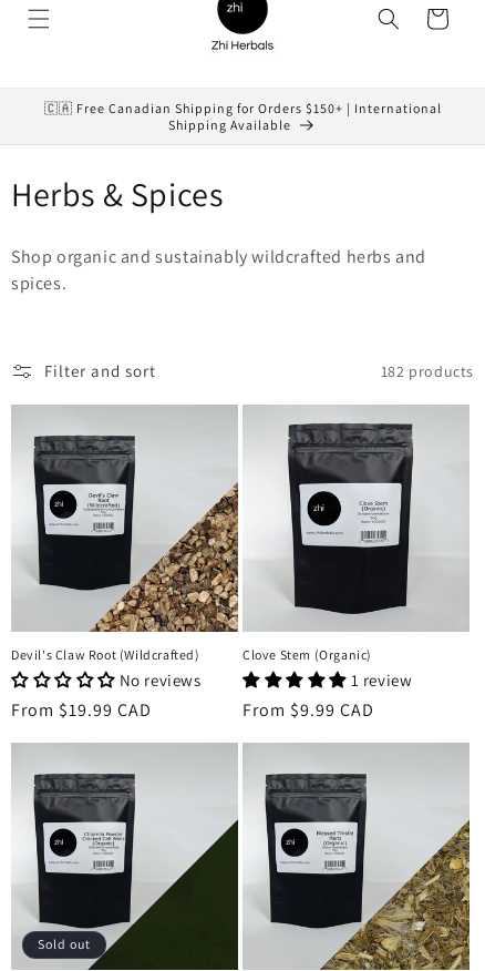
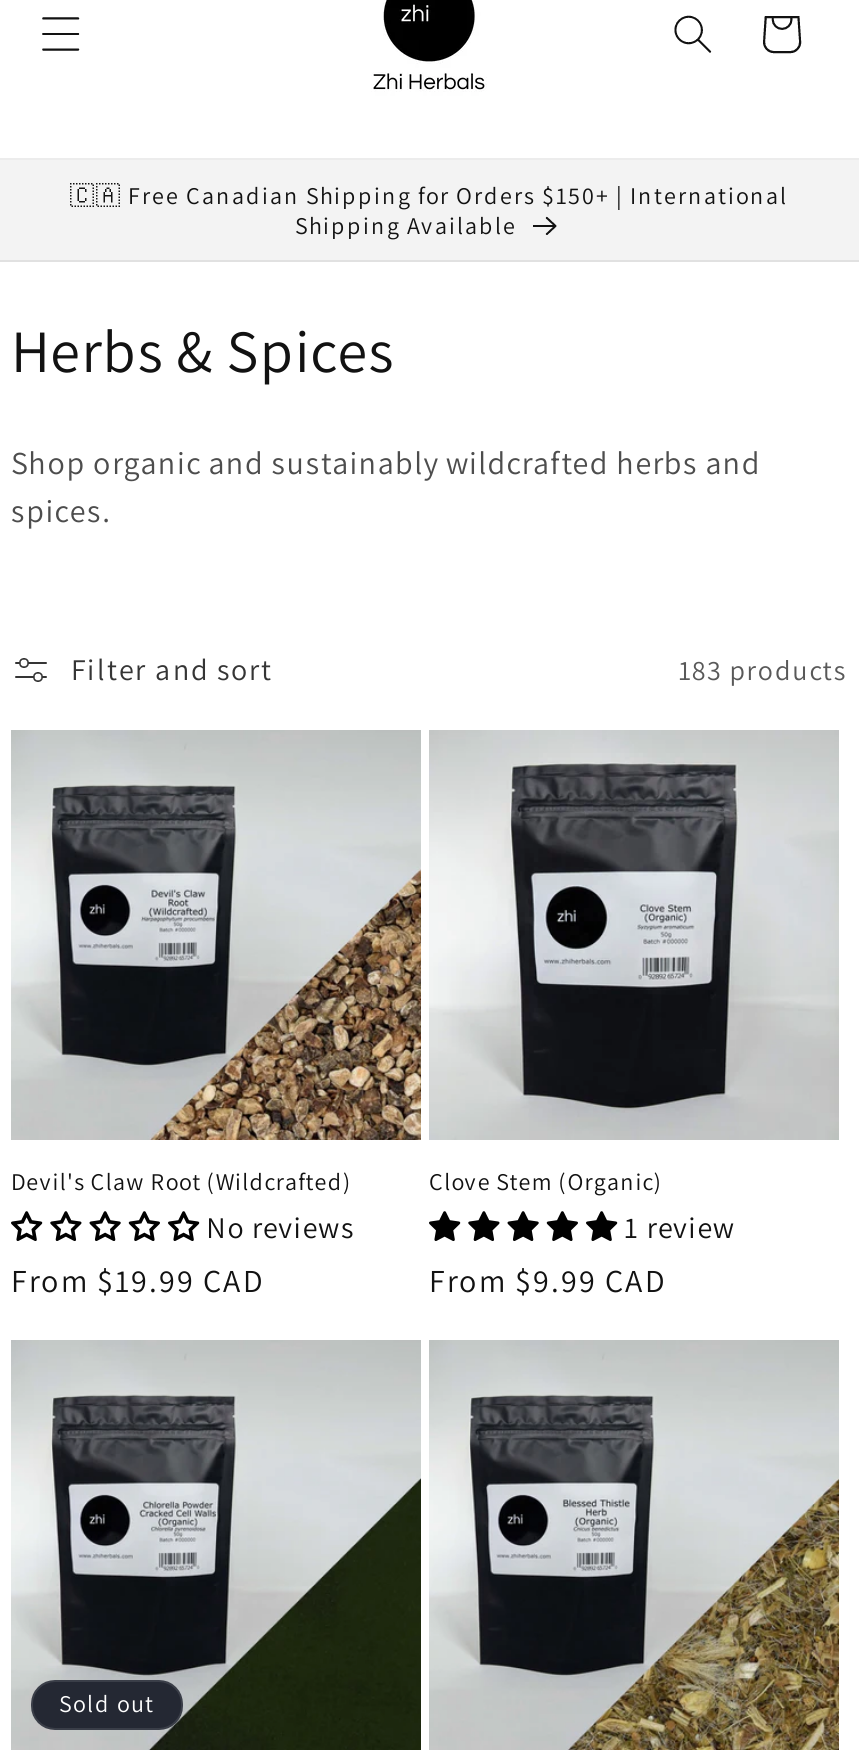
- 182 products
+ 183 products
